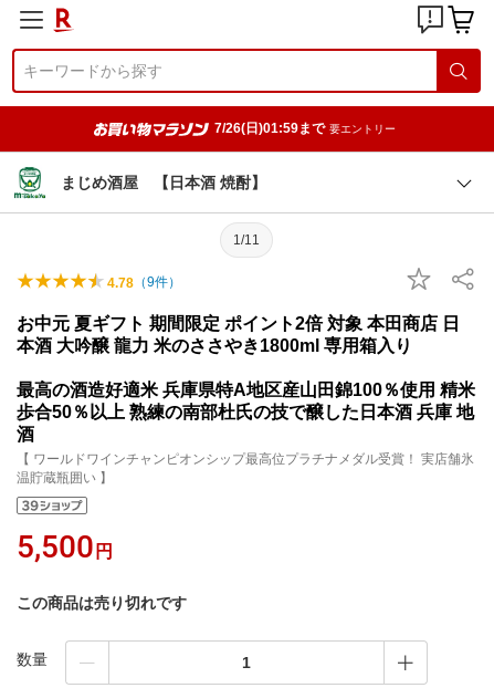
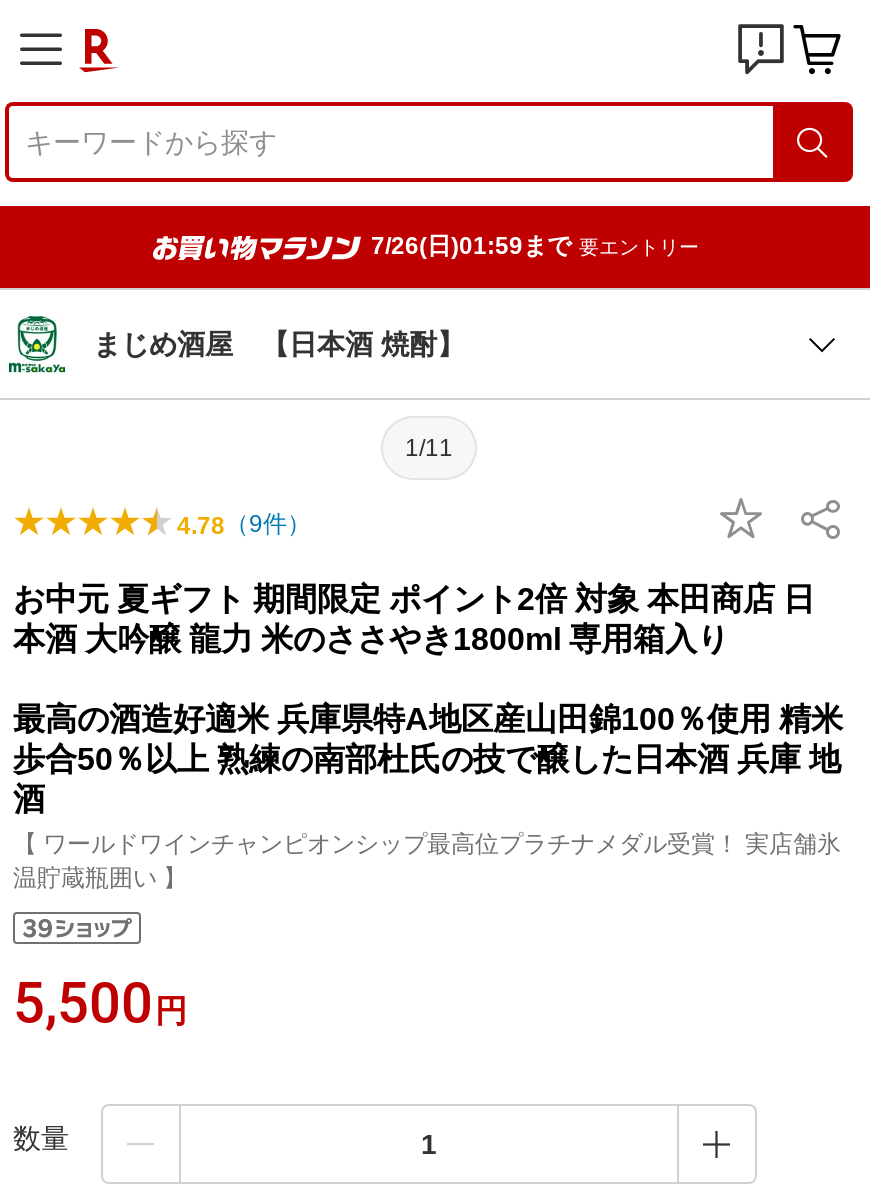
- この商品は売り切れです
